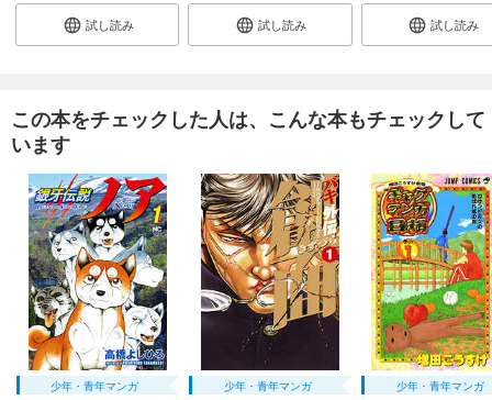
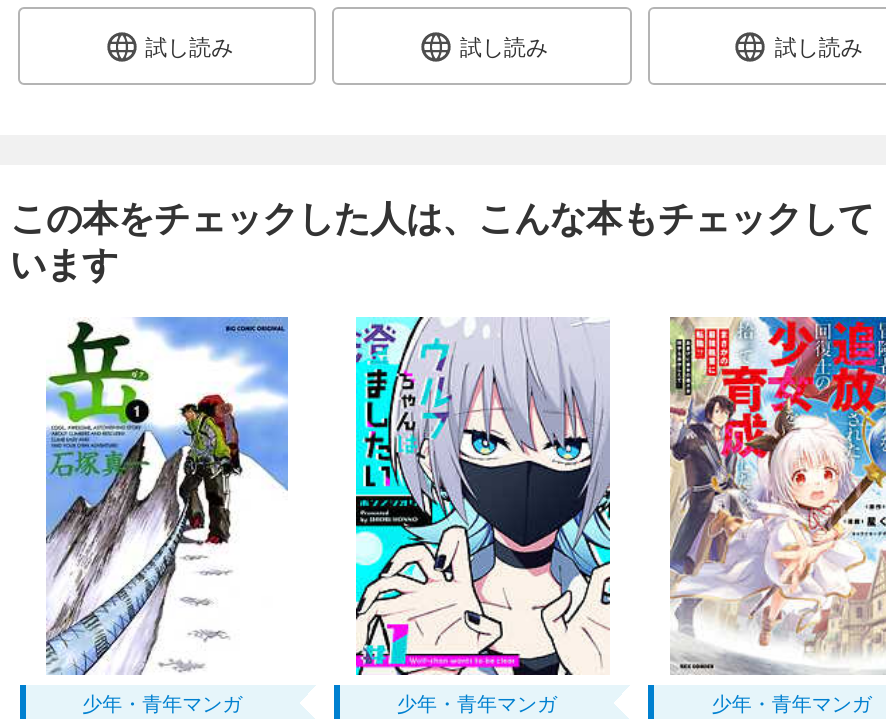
- [image]
+ [image]

- [image]
+ [image]

- [image]
+ [image]
